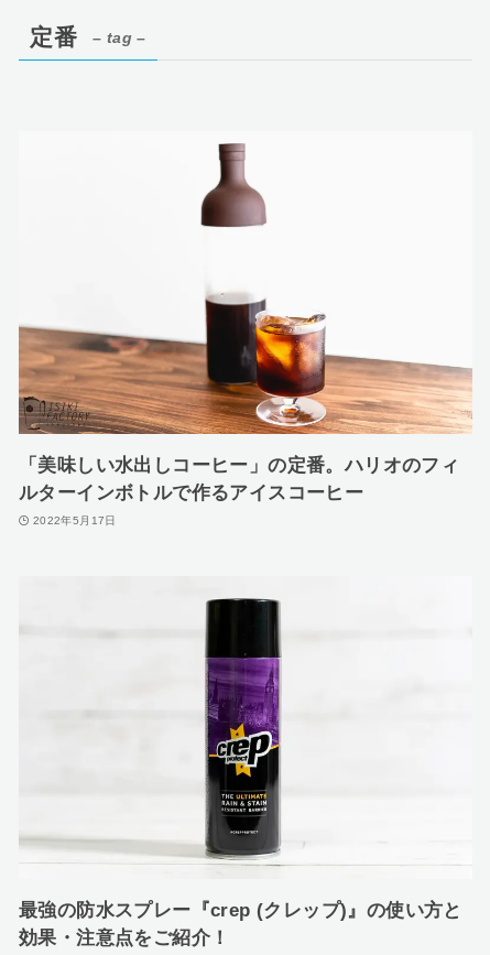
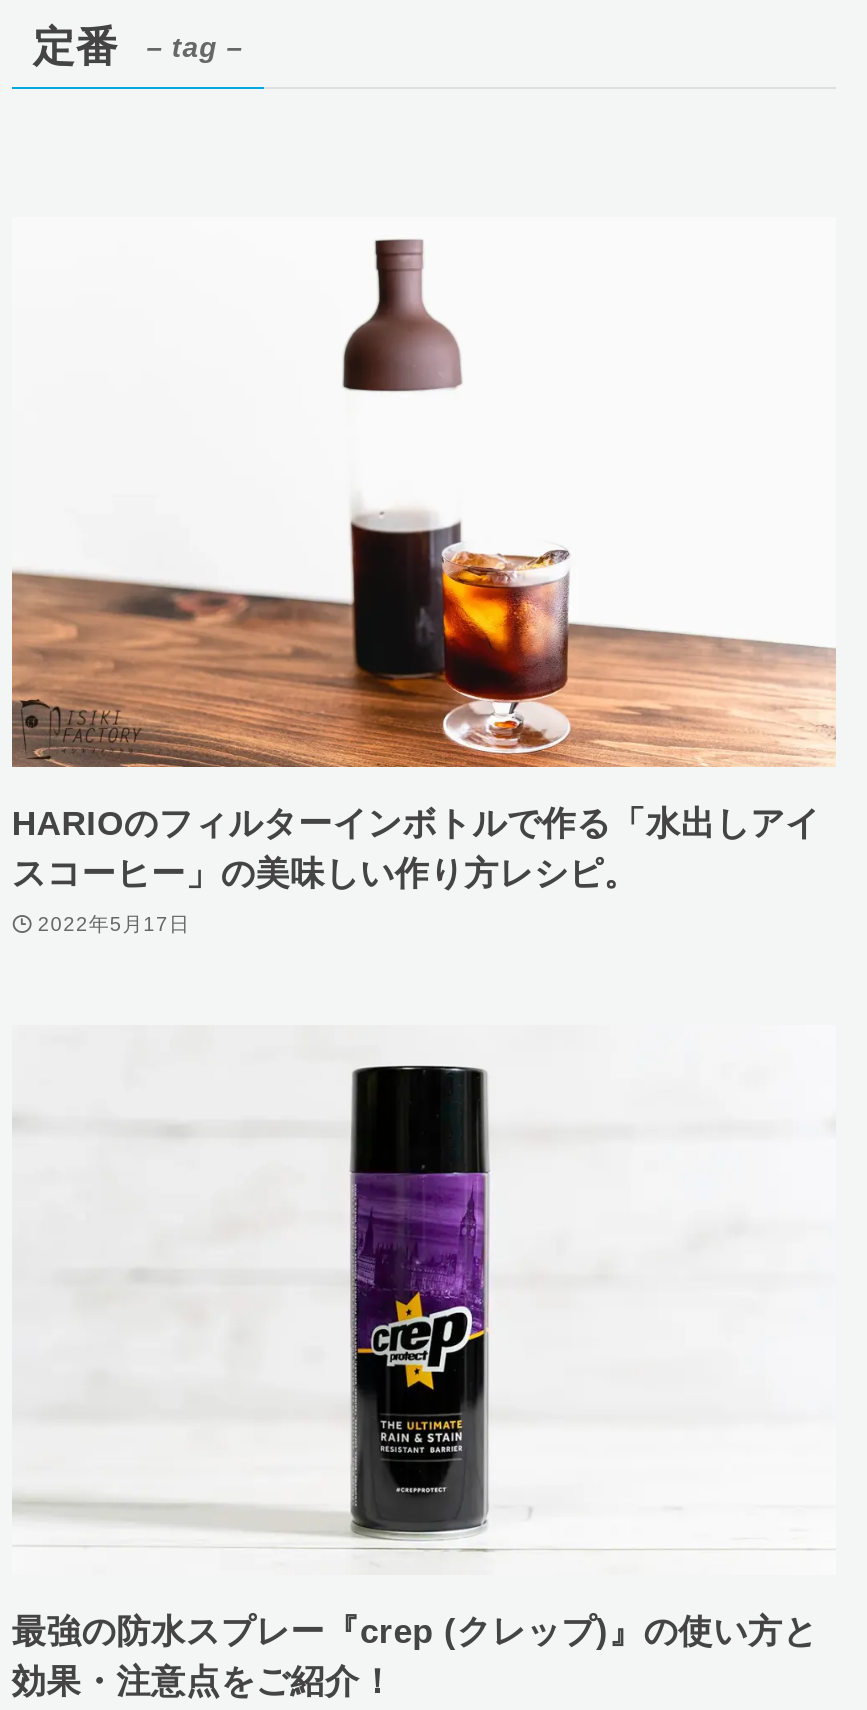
- 「美味しい水出しコーヒー」の定番。ハリオのフィ
- ルターインボトルで作るアイスコーヒー
+ HARIOのフィルターインボトルで作る「水出しアイ
+ スコーヒー」の美味しい作り方レシピ。
